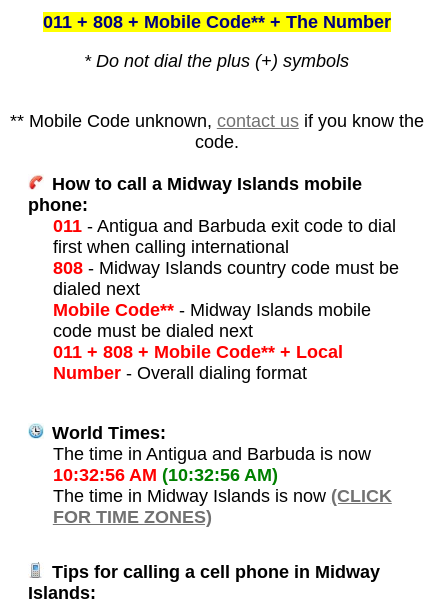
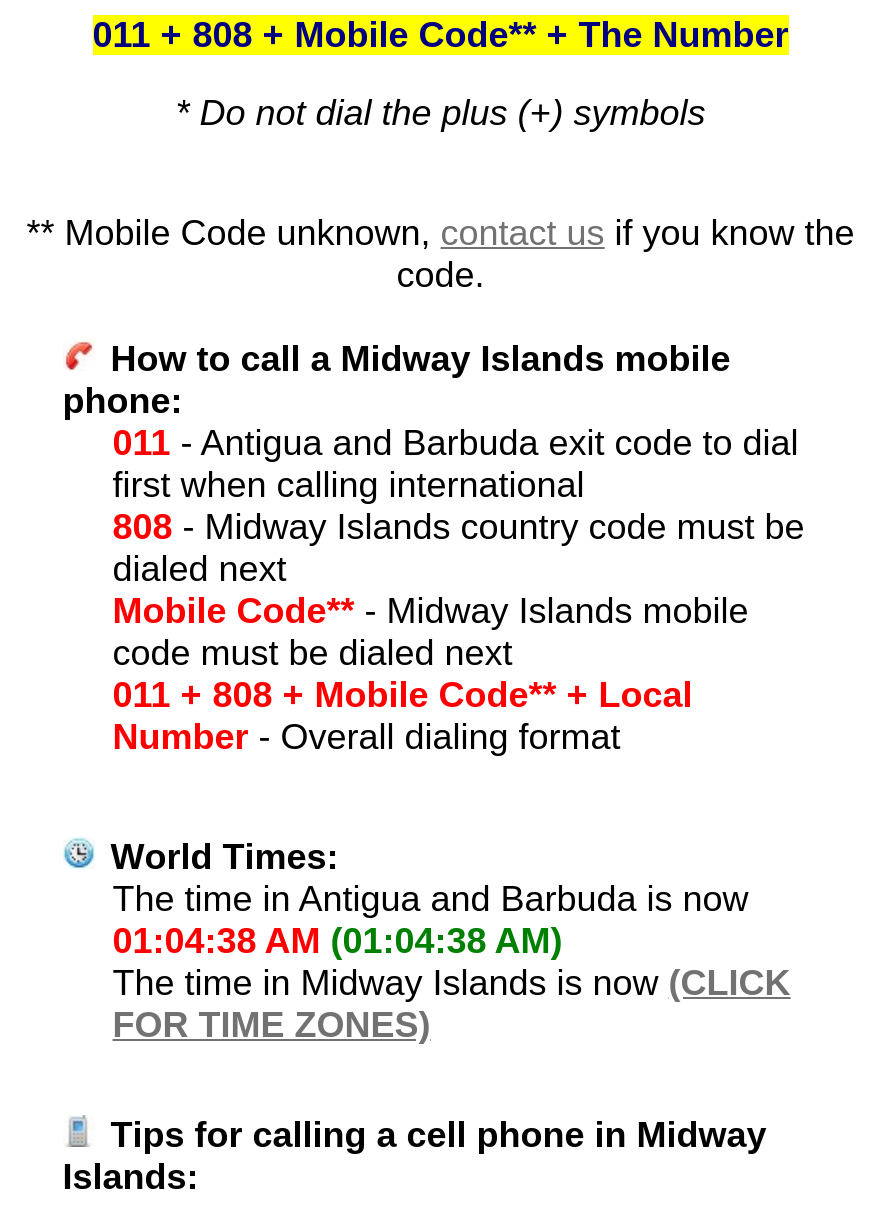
- 10:32:56 AM (10:32:56 AM)
+ 01:04:38 AM (01:04:38 AM)
